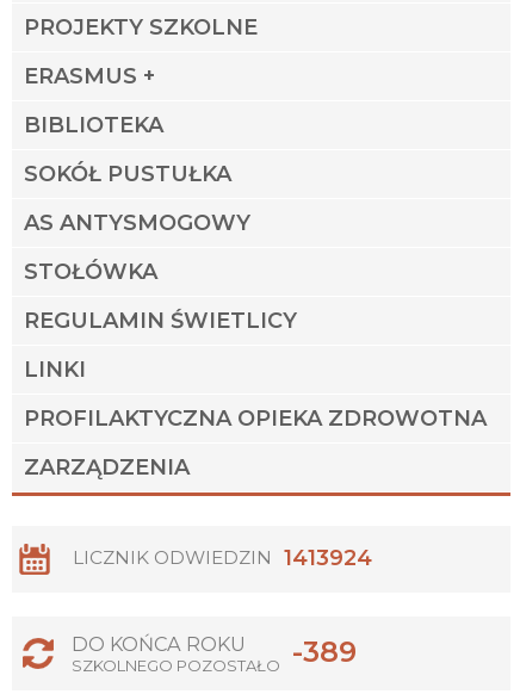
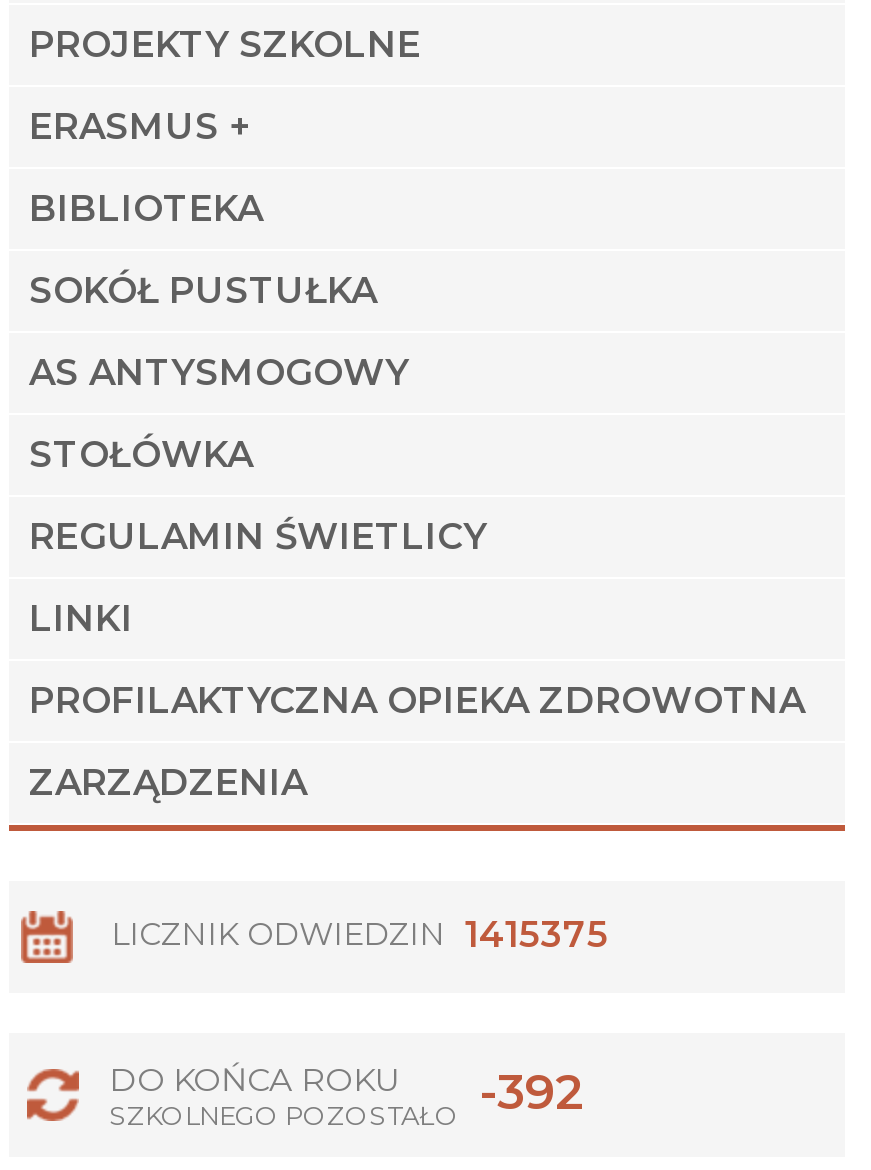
- LICZNIK ODWIEDZIN 1413924
+ LICZNIK ODWIEDZIN 1415375

- DO KOŃCA ROKU SZKOLNEGO POZOSTAŁO -389
+ DO KOŃCA ROKU SZKOLNEGO POZOSTAŁO -392
